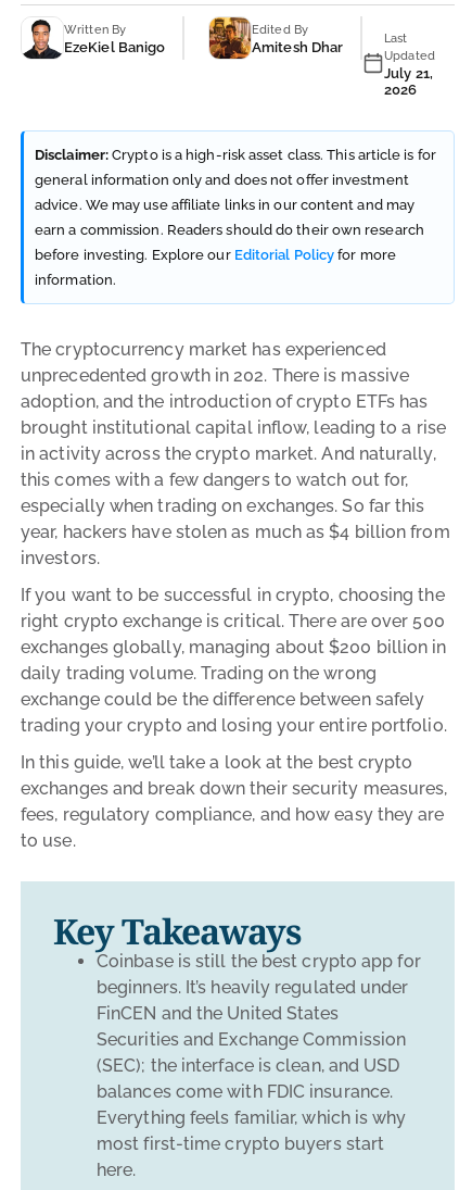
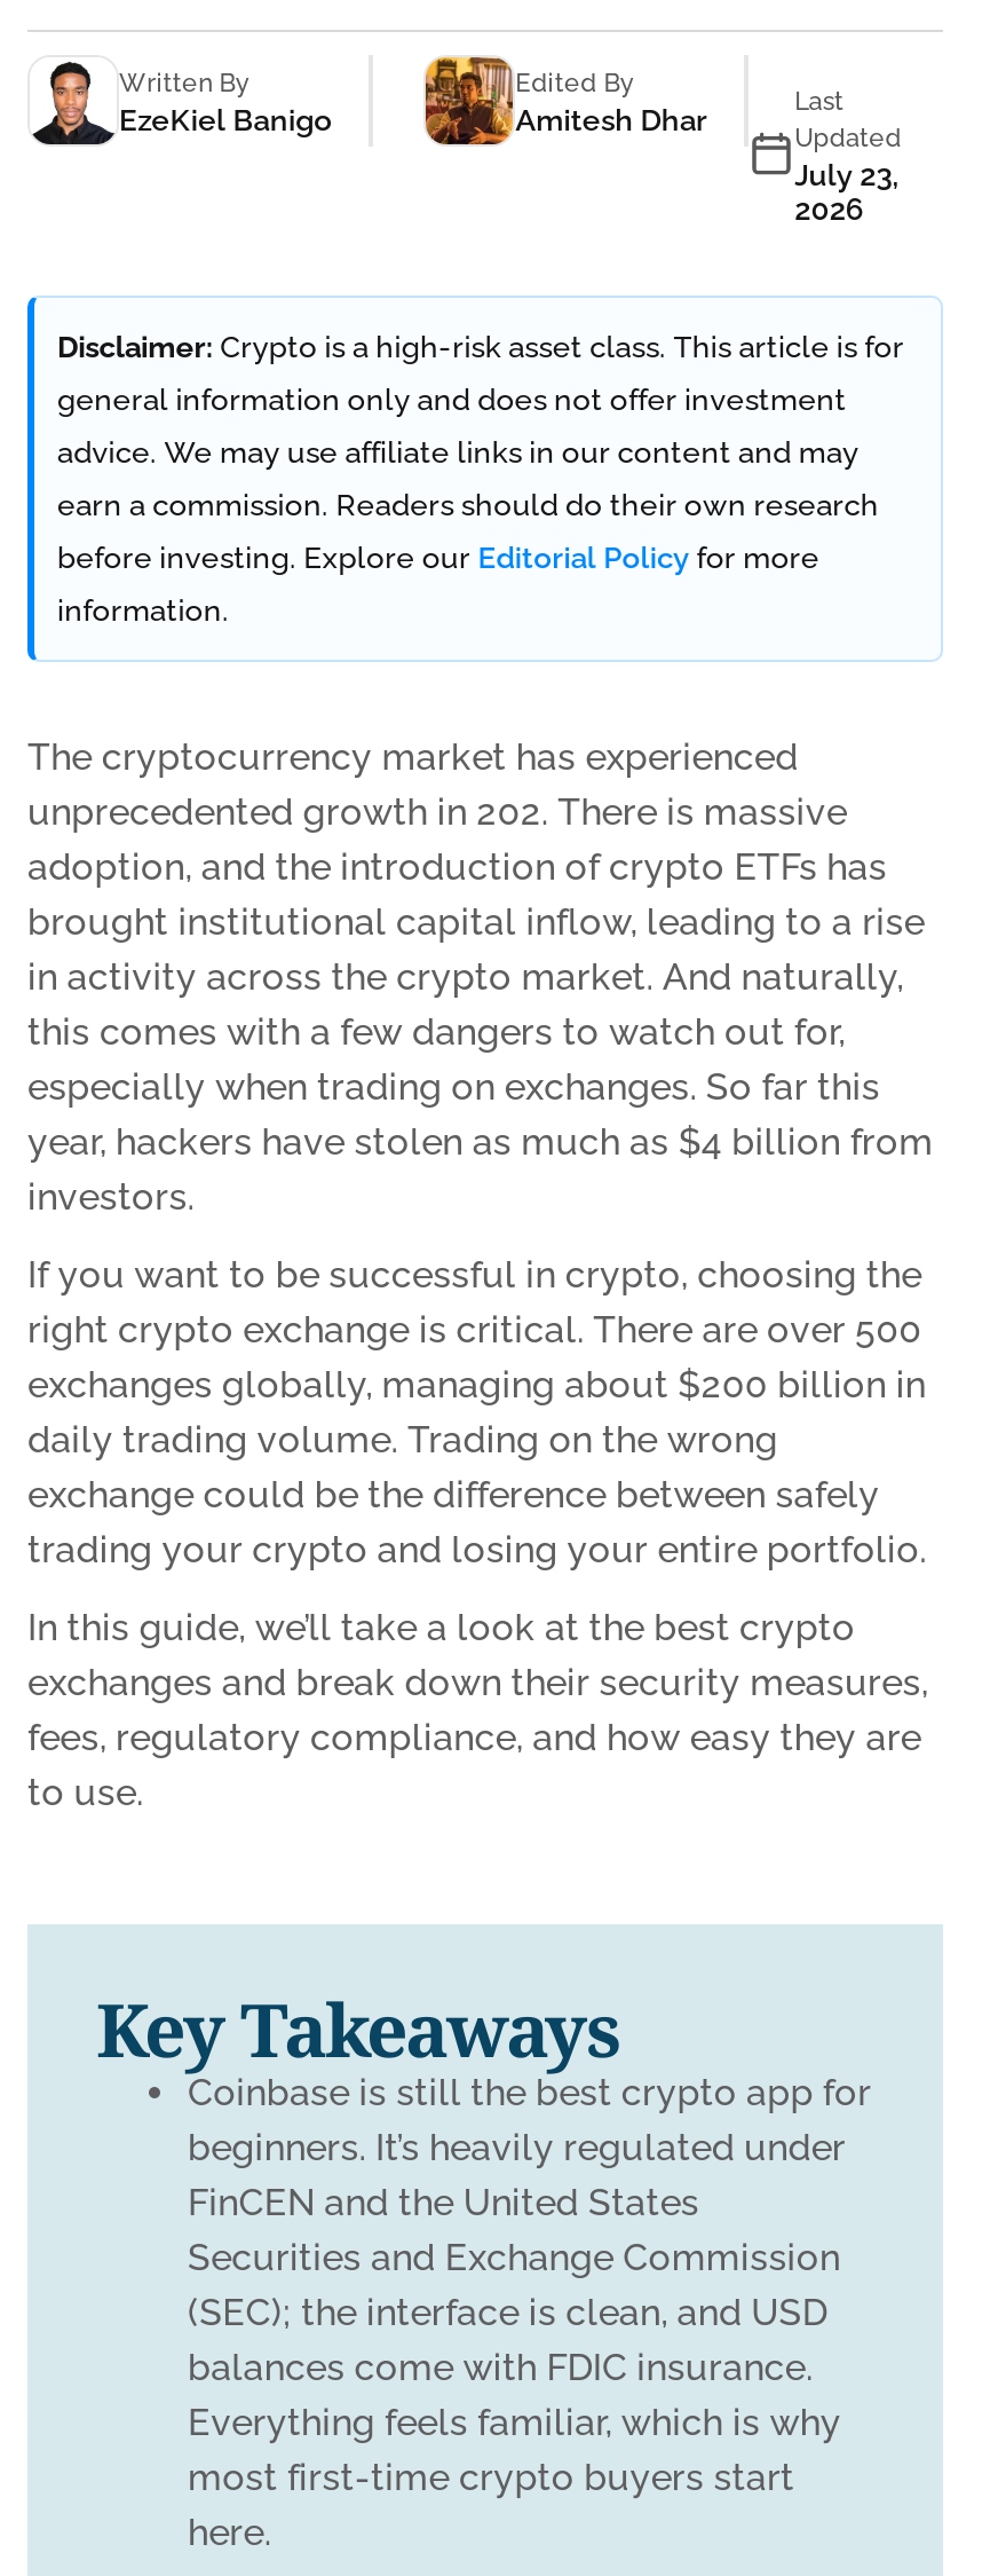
- July 21,
+ July 23,
